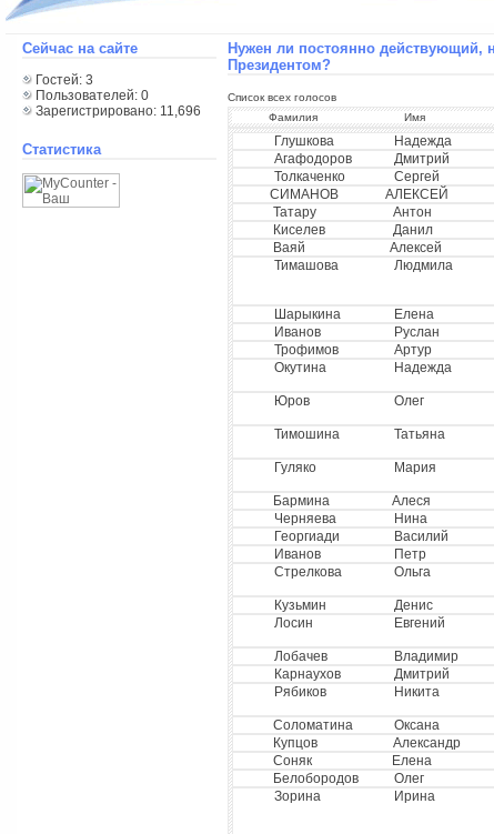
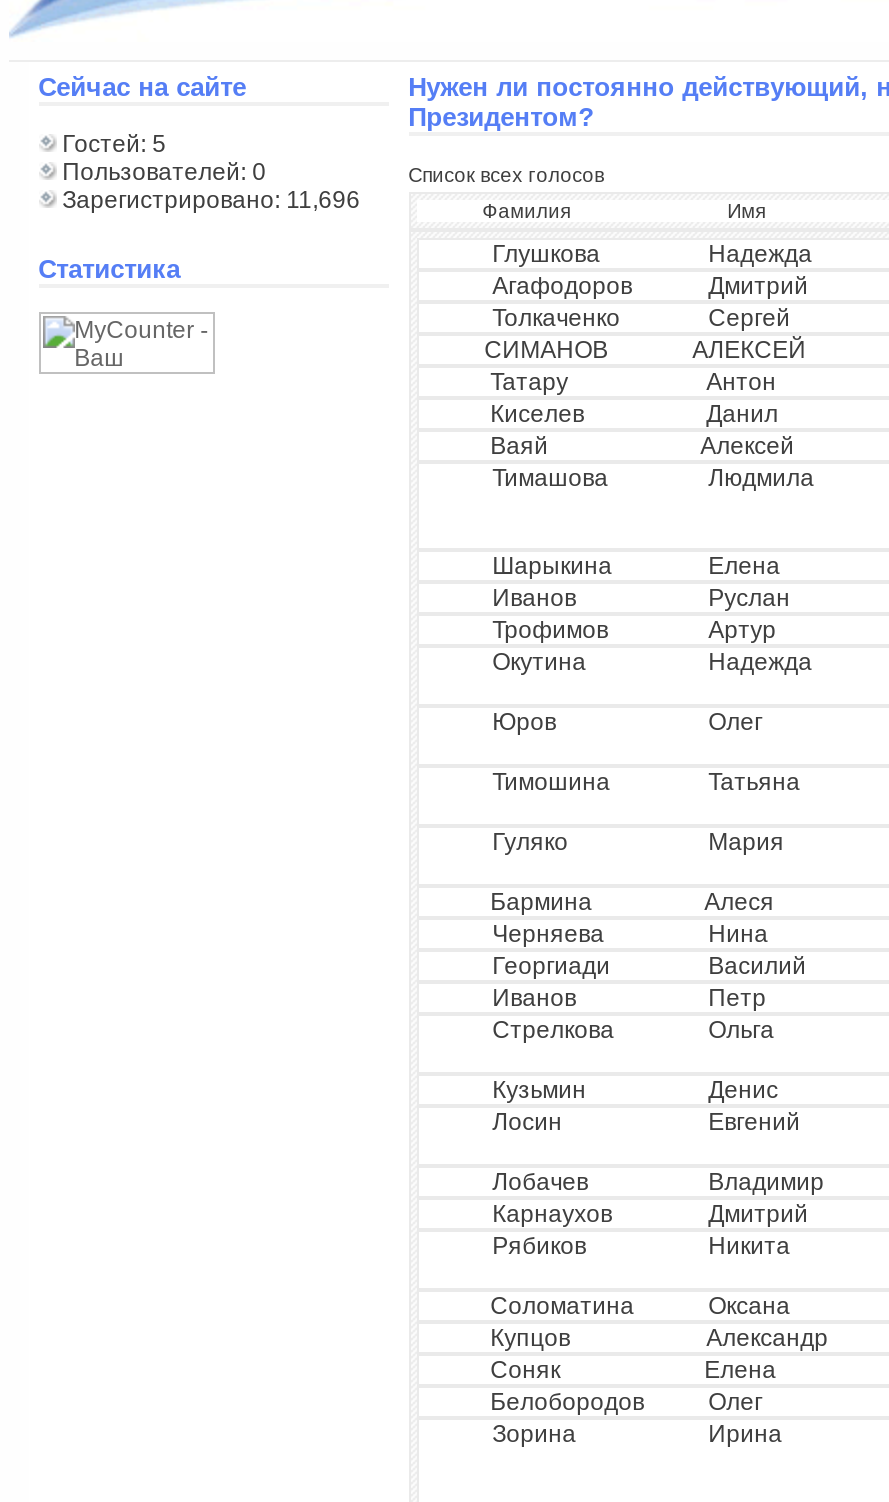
- Гостей: 3
+ Гостей: 5
